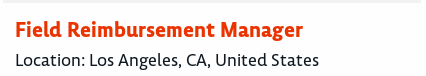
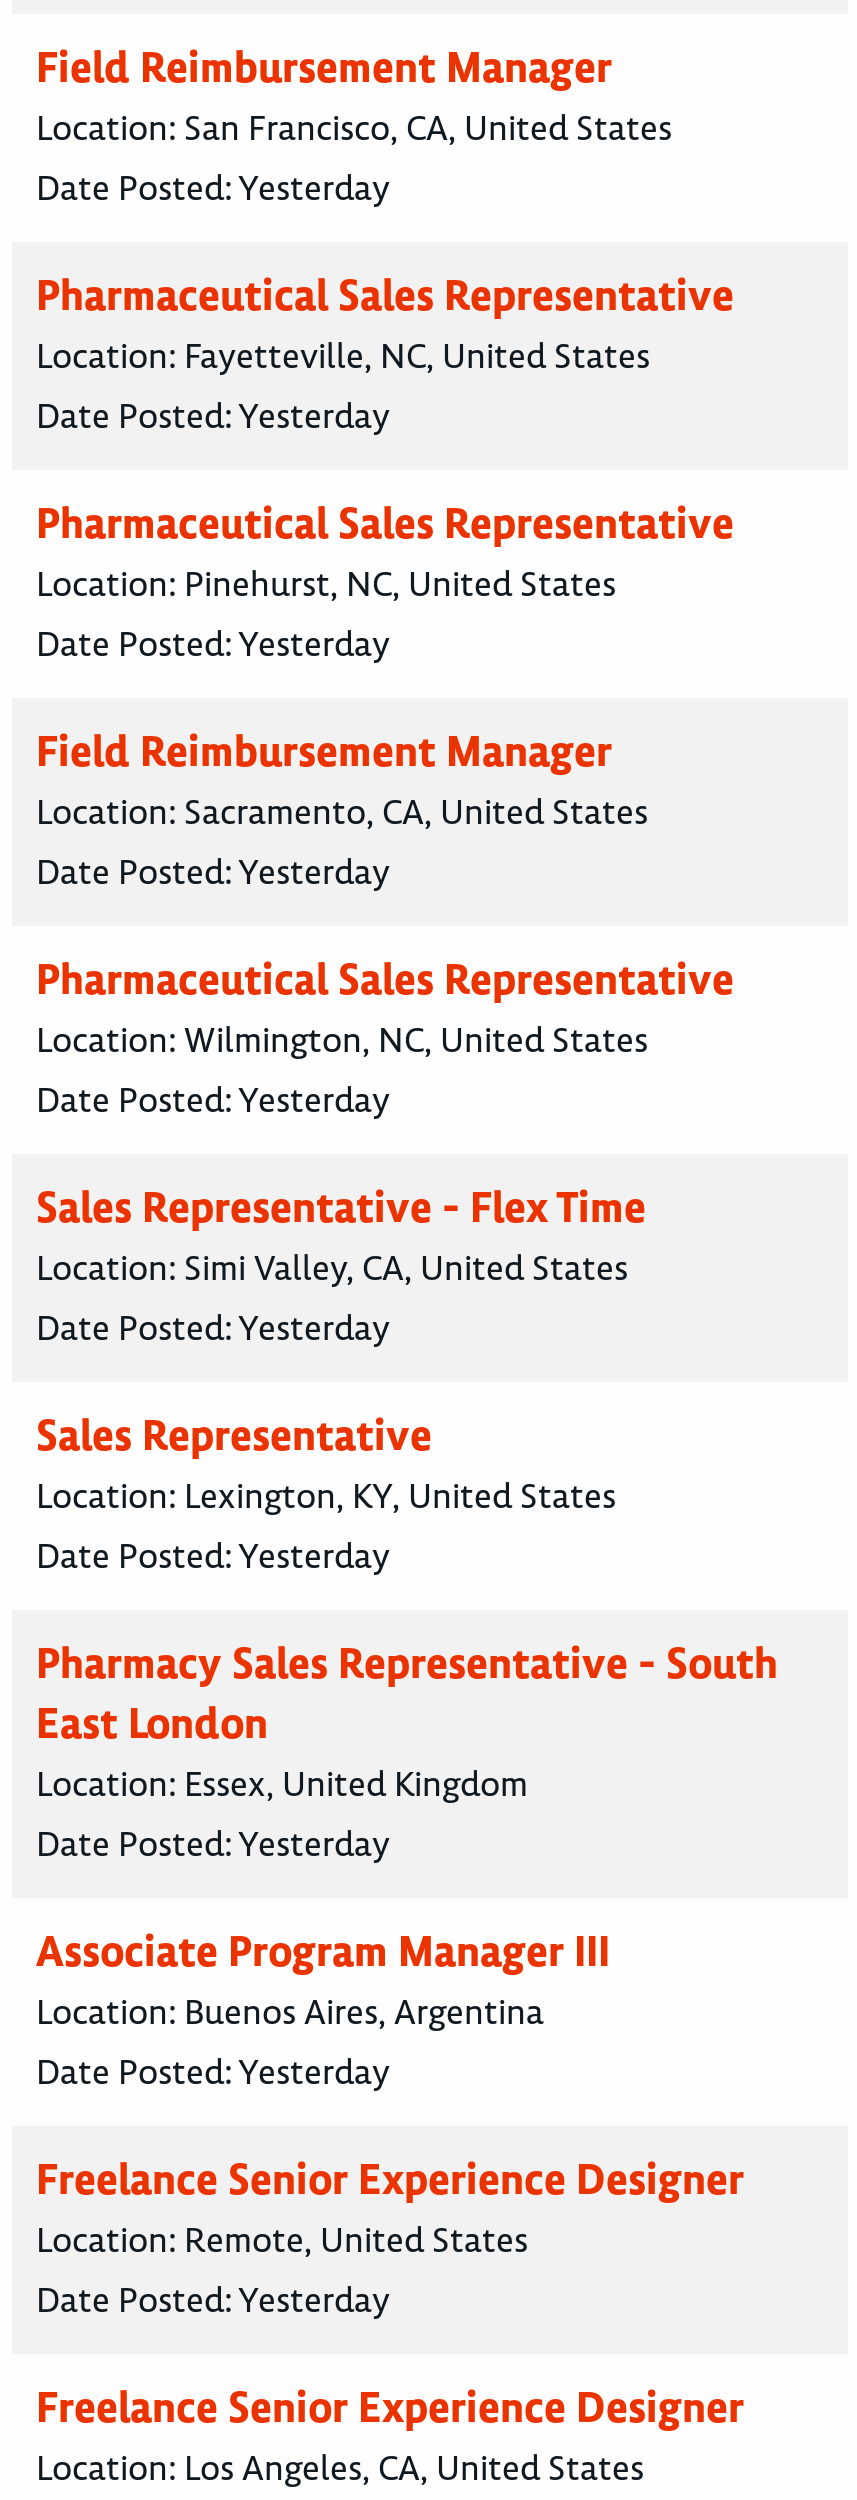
+ Location: San Francisco, CA, United States
+ Date Posted:Yesterday
+ Pharmaceutical Sales Representative
+ Location: Fayetteville, NC, United States
+ Date Posted:Yesterday
+ Pharmaceutical Sales Representative
+ Location: Pinehurst, NC, United States
+ Date Posted:Yesterday
+ Field Reimbursement Manager
+ Location: Sacramento, CA, United States
+ Date Posted:Yesterday
+ Pharmaceutical Sales Representative
+ Location: Wilmington, NC, United States
+ Date Posted:Yesterday
+ Sales Representative - Flex Time
+ Location: Simi Valley, CA, United States
+ Date Posted:Yesterday
+ Sales Representative
+ Location: Lexington, KY, United States
+ Date Posted:Yesterday
+ Pharmacy Sales Representative - South
+ East London
+ Location: Essex, United Kingdom
+ Date Posted:Yesterday
+ Associate Program Manager III
+ Location: Buenos Aires, Argentina
+ Date Posted:Yesterday
+ Freelance Senior Experience Designer
+ Location: Remote, United States
+ Date Posted:Yesterday
+ Freelance Senior Experience Designer
